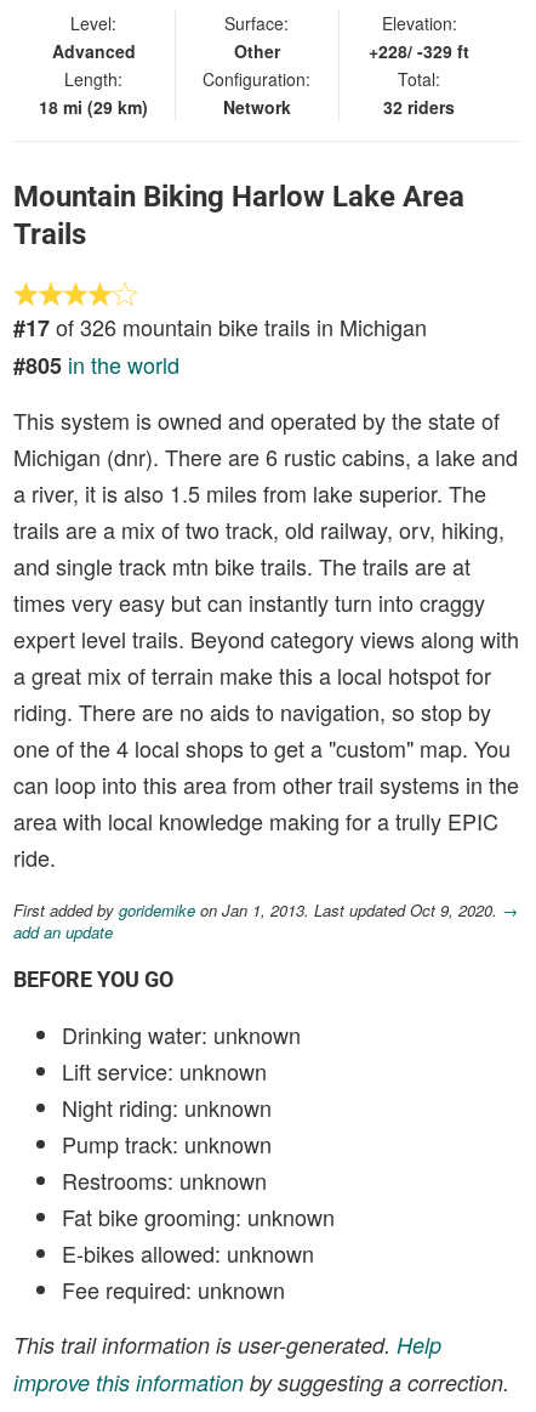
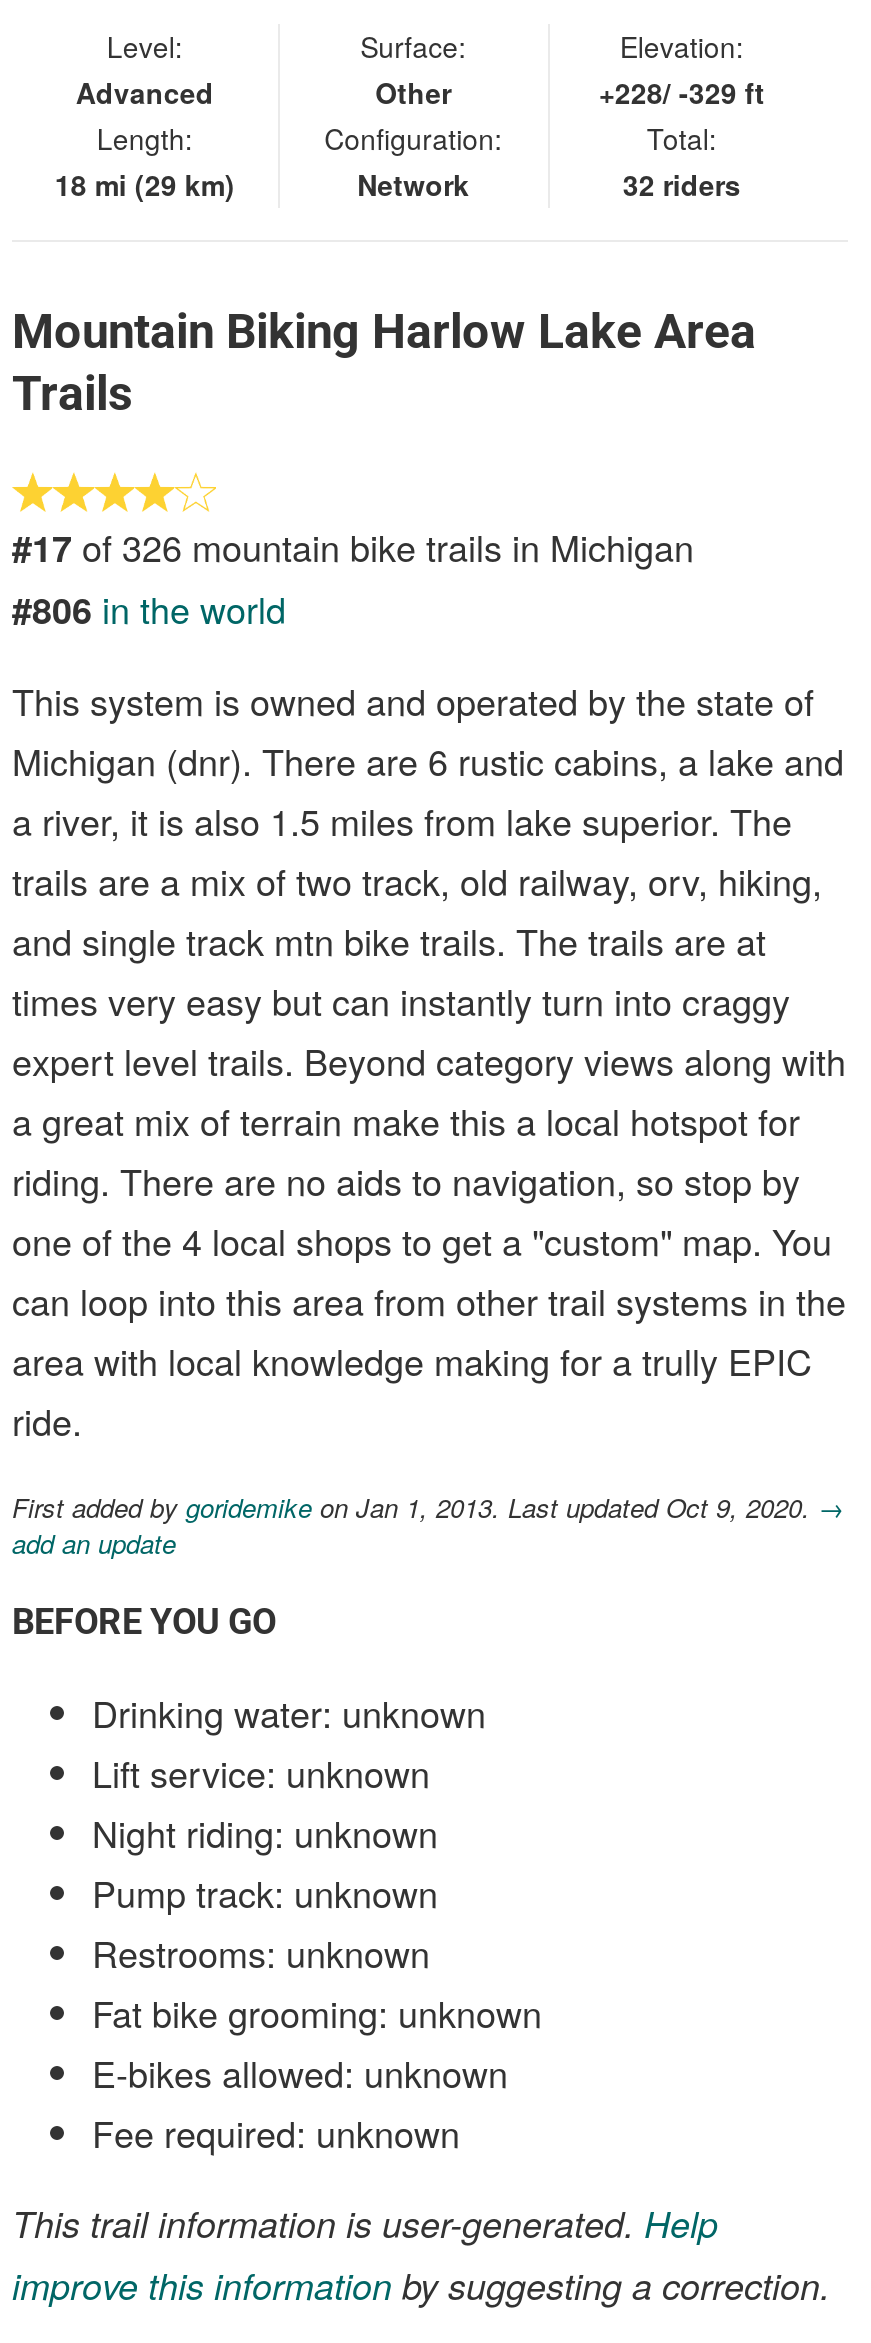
- #805 in the world
+ #806 in the world
